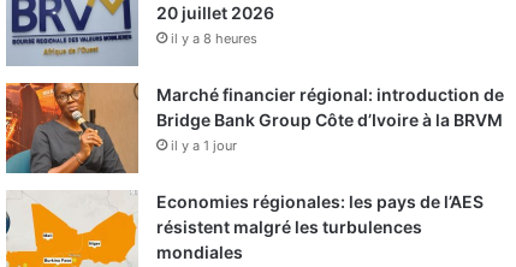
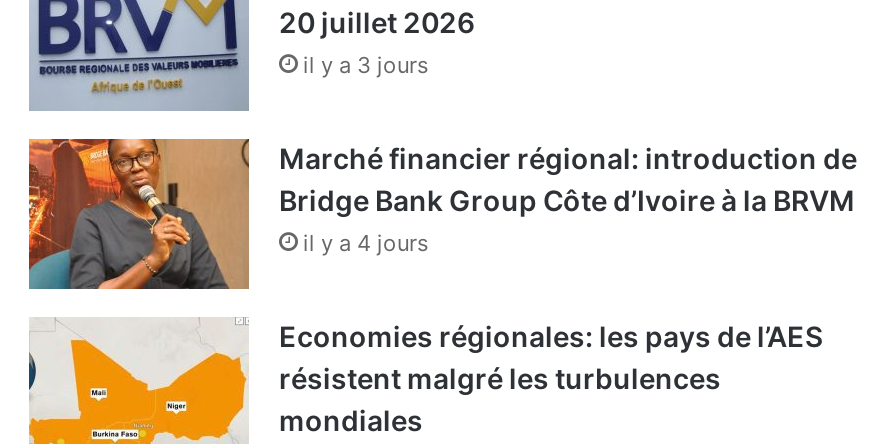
- il y a 8 heures
+ il y a 3 jours

- il y a 1 jour
+ il y a 4 jours
